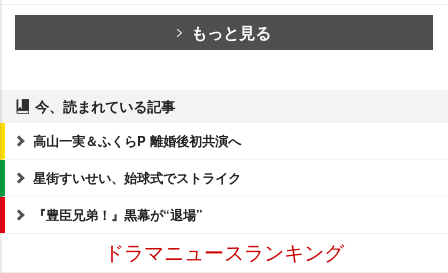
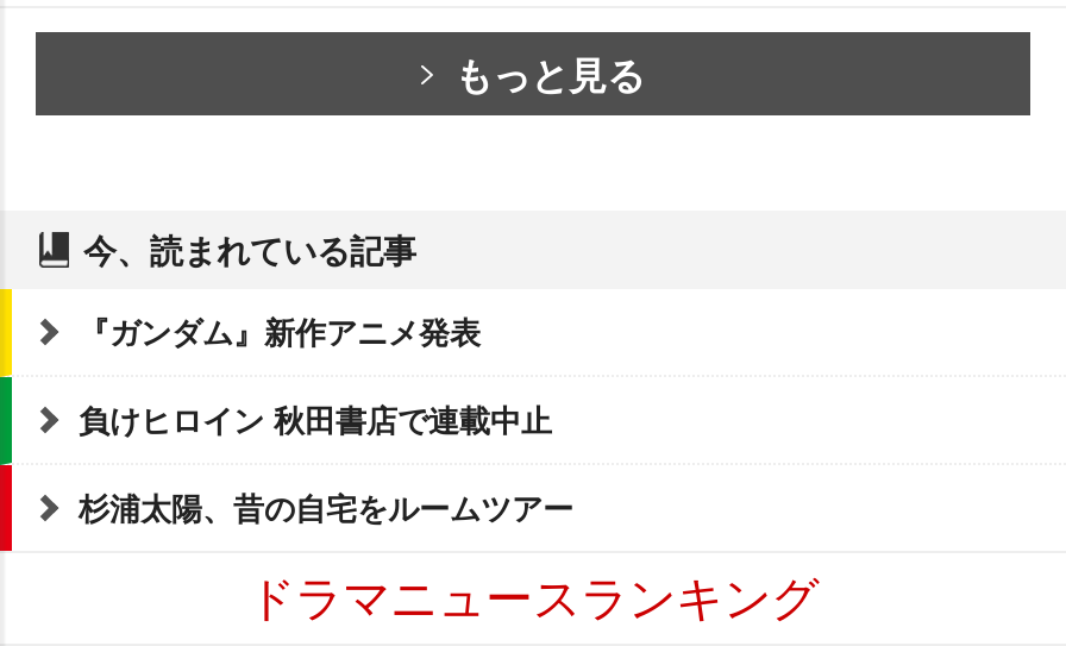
- 高山一実＆ふくらP 離婚後初共演へ
+ 『ガンダム』新作アニメ発表

- 星街すいせい、始球式でストライク
+ 負けヒロイン 秋田書店で連載中止

- 『豊臣兄弟！』黒幕が“退場”
+ 杉浦太陽、昔の自宅をルームツアー
